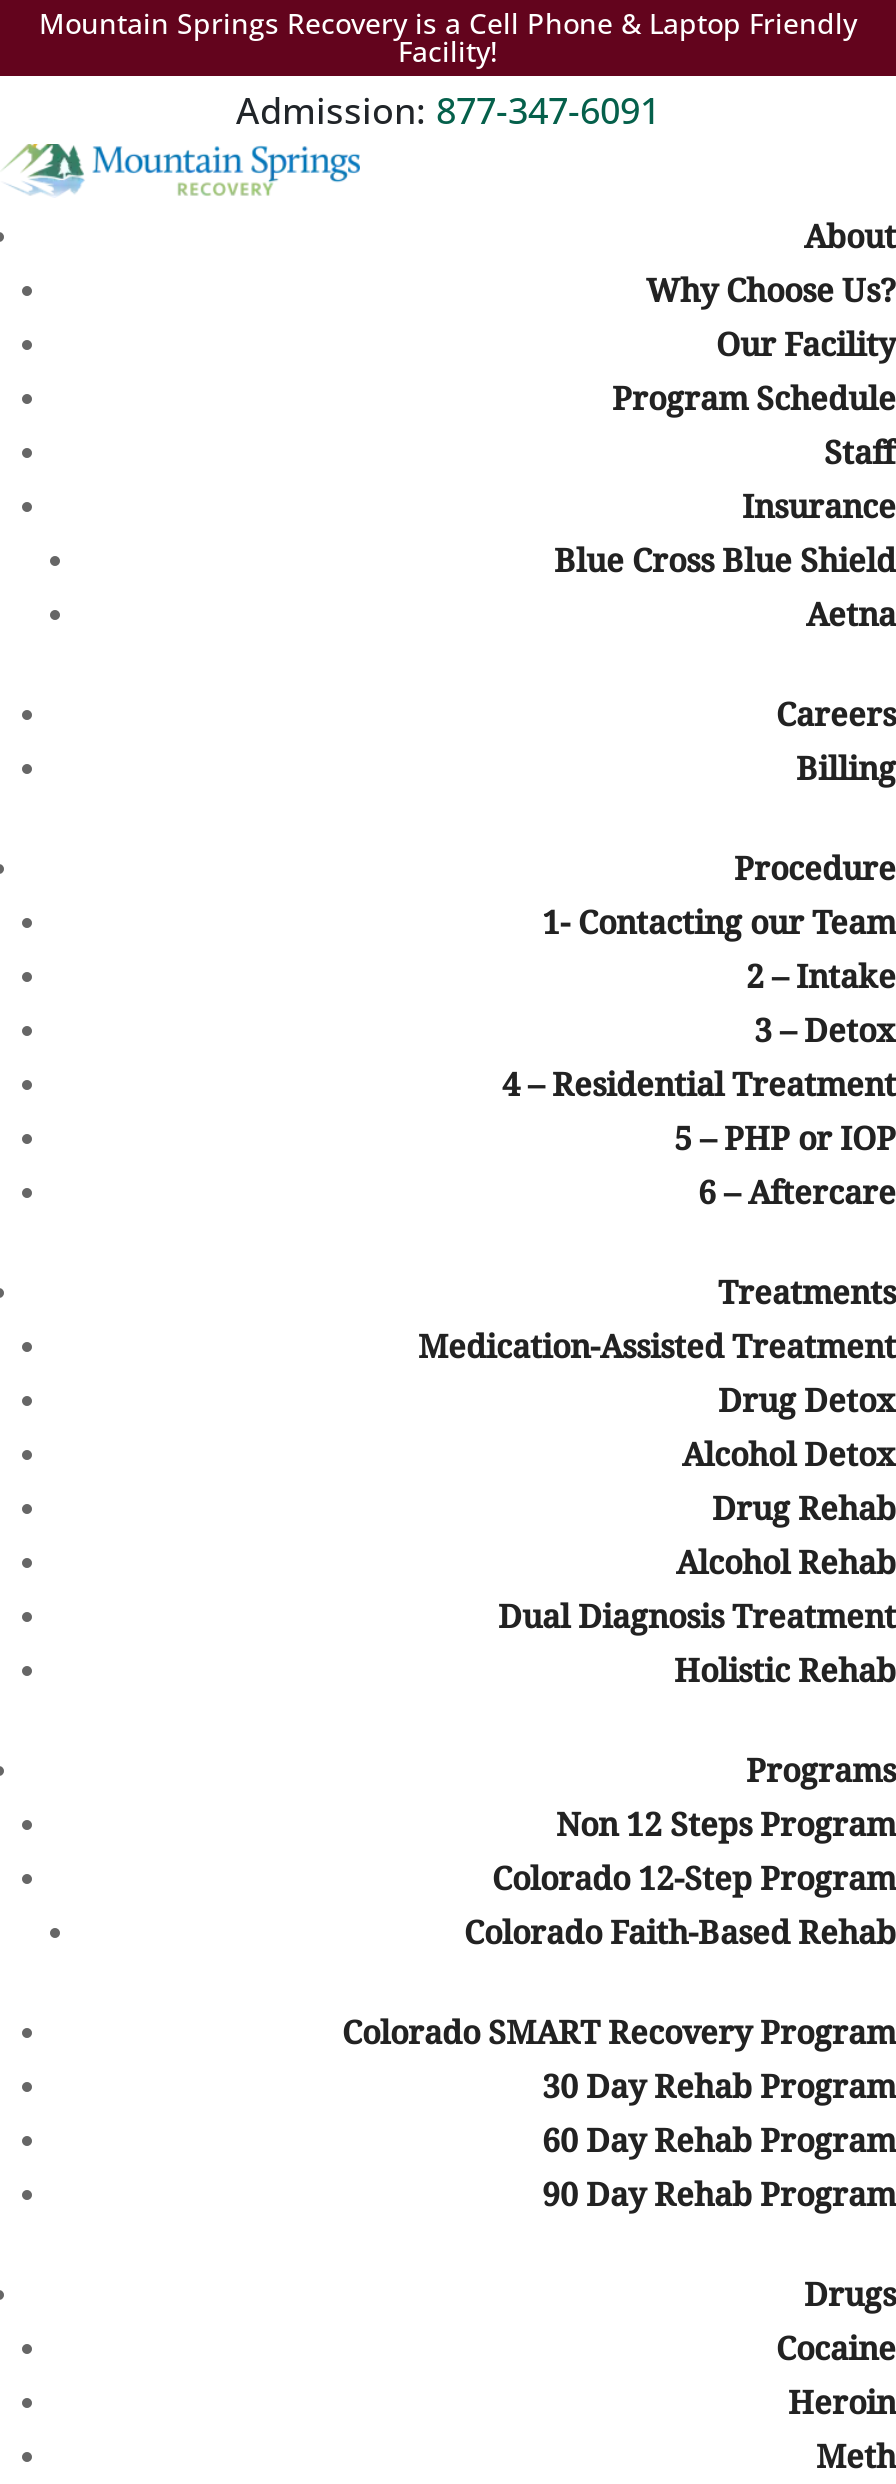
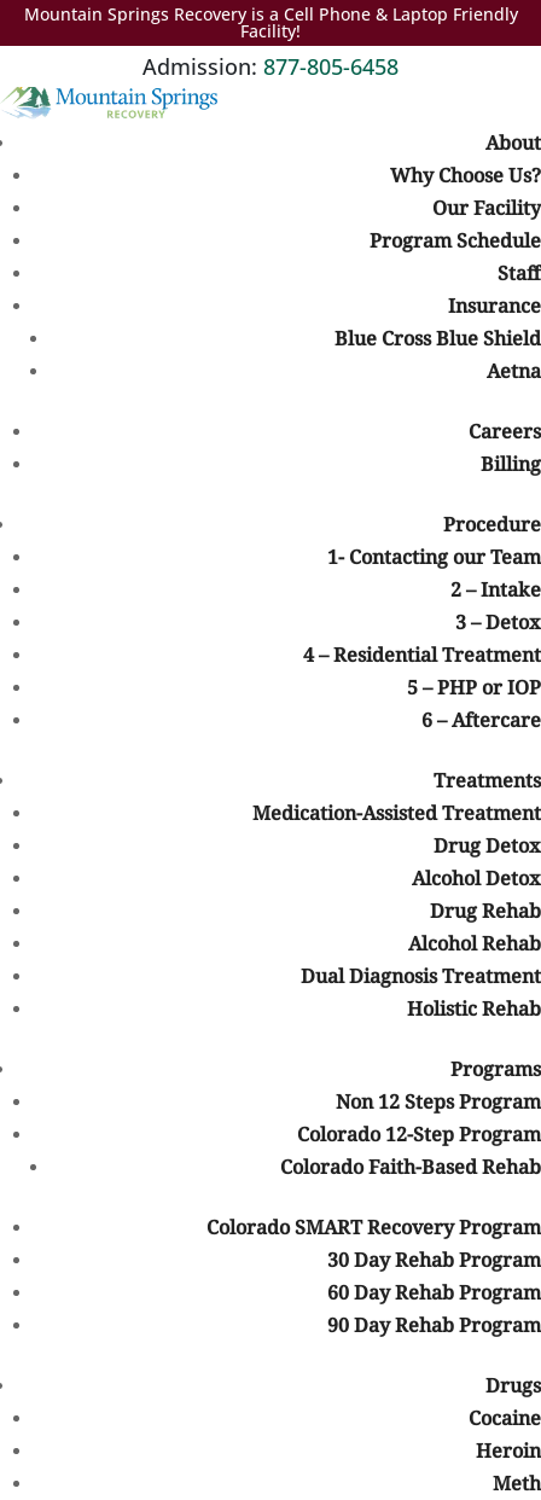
- Admission: 877-347-6091
+ Admission: 877-805-6458
